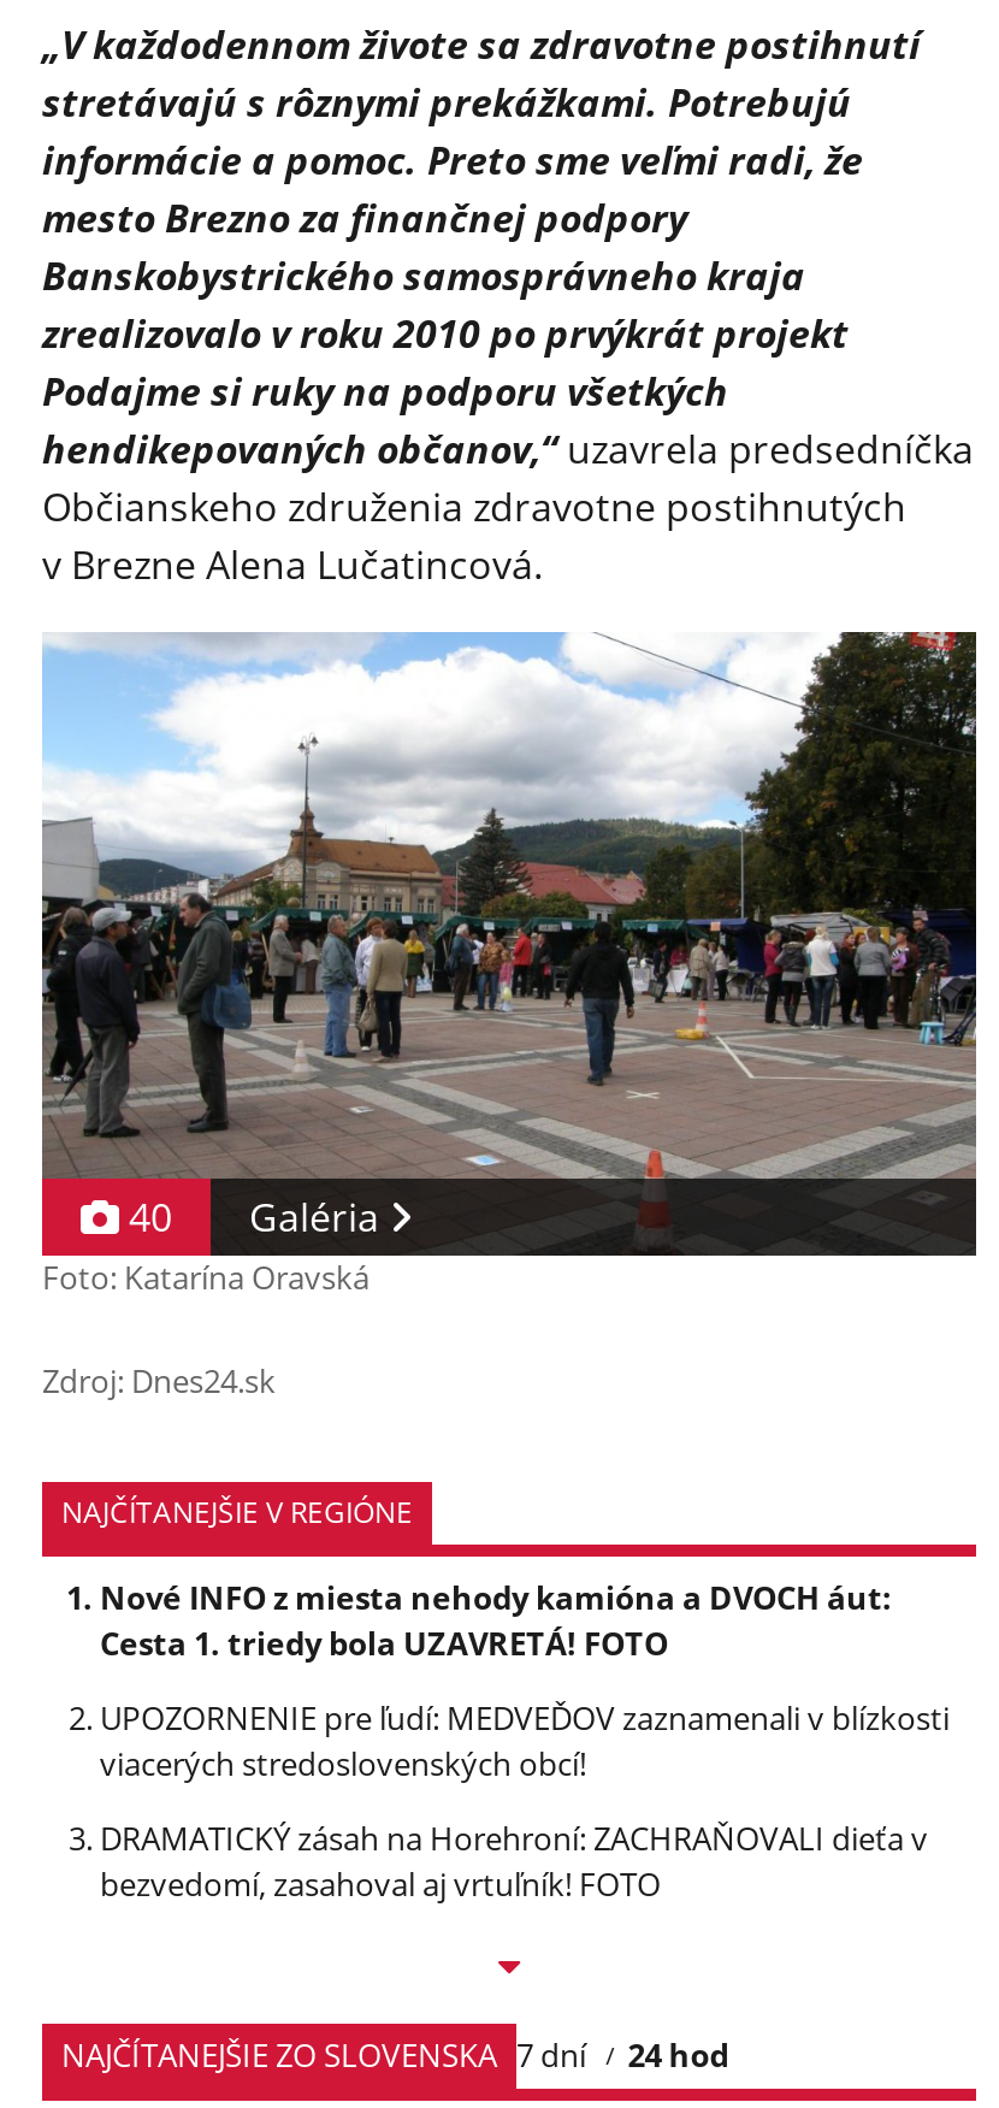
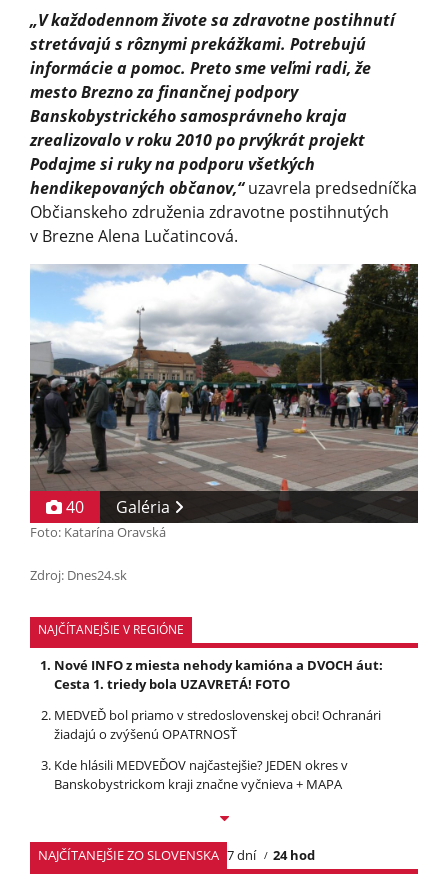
- UPOZORNENIE pre ľudí: MEDVEĎOV zaznamenali v blízkosti
- viacerých stredoslovenských obcí!
+ MEDVEĎ bol priamo v stredoslovenskej obci! Ochranári
+ žiadajú o zvýšenú OPATRNOSŤ

- DRAMATICKÝ zásah na Horehroní: ZACHRAŇOVALI dieťa v
- bezvedomí, zasahoval aj vrtuľník! FOTO
+ Kde hlásili MEDVEĎOV najčastejšie? JEDEN okres v
+ Banskobystrickom kraji značne vyčnieva + MAPA
